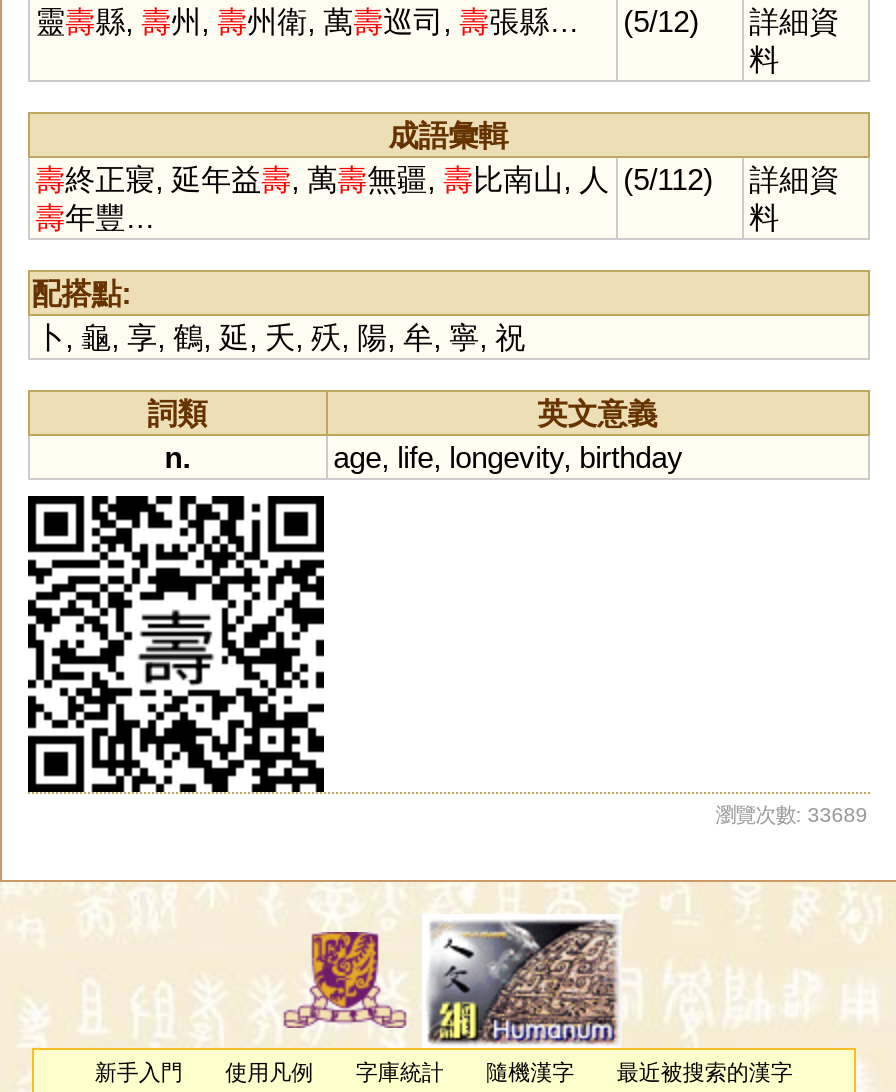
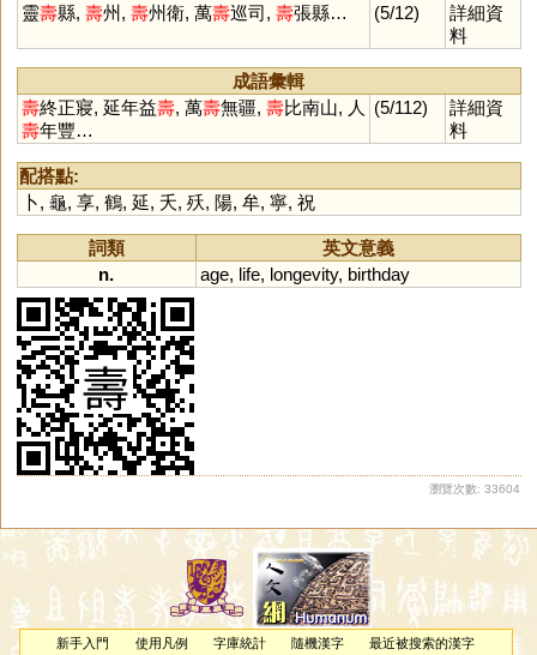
- 瀏覽次數: 33689
+ 瀏覽次數: 33604
